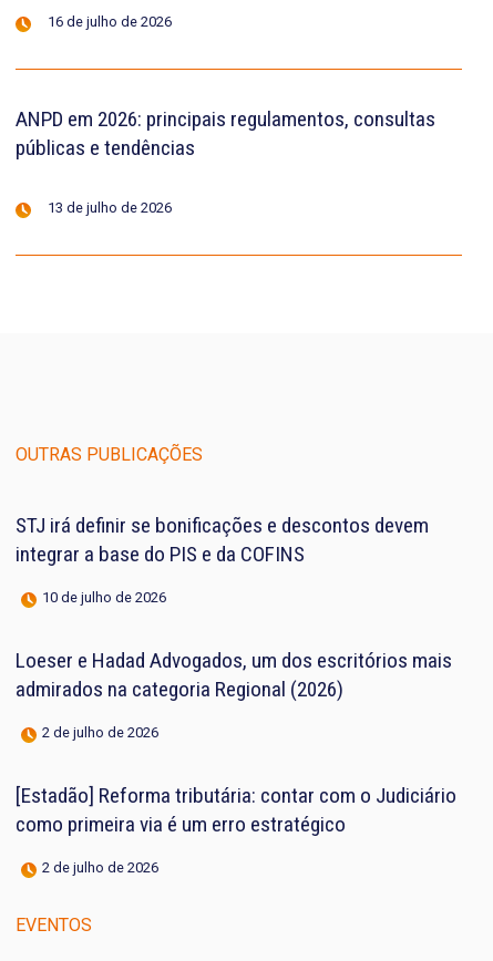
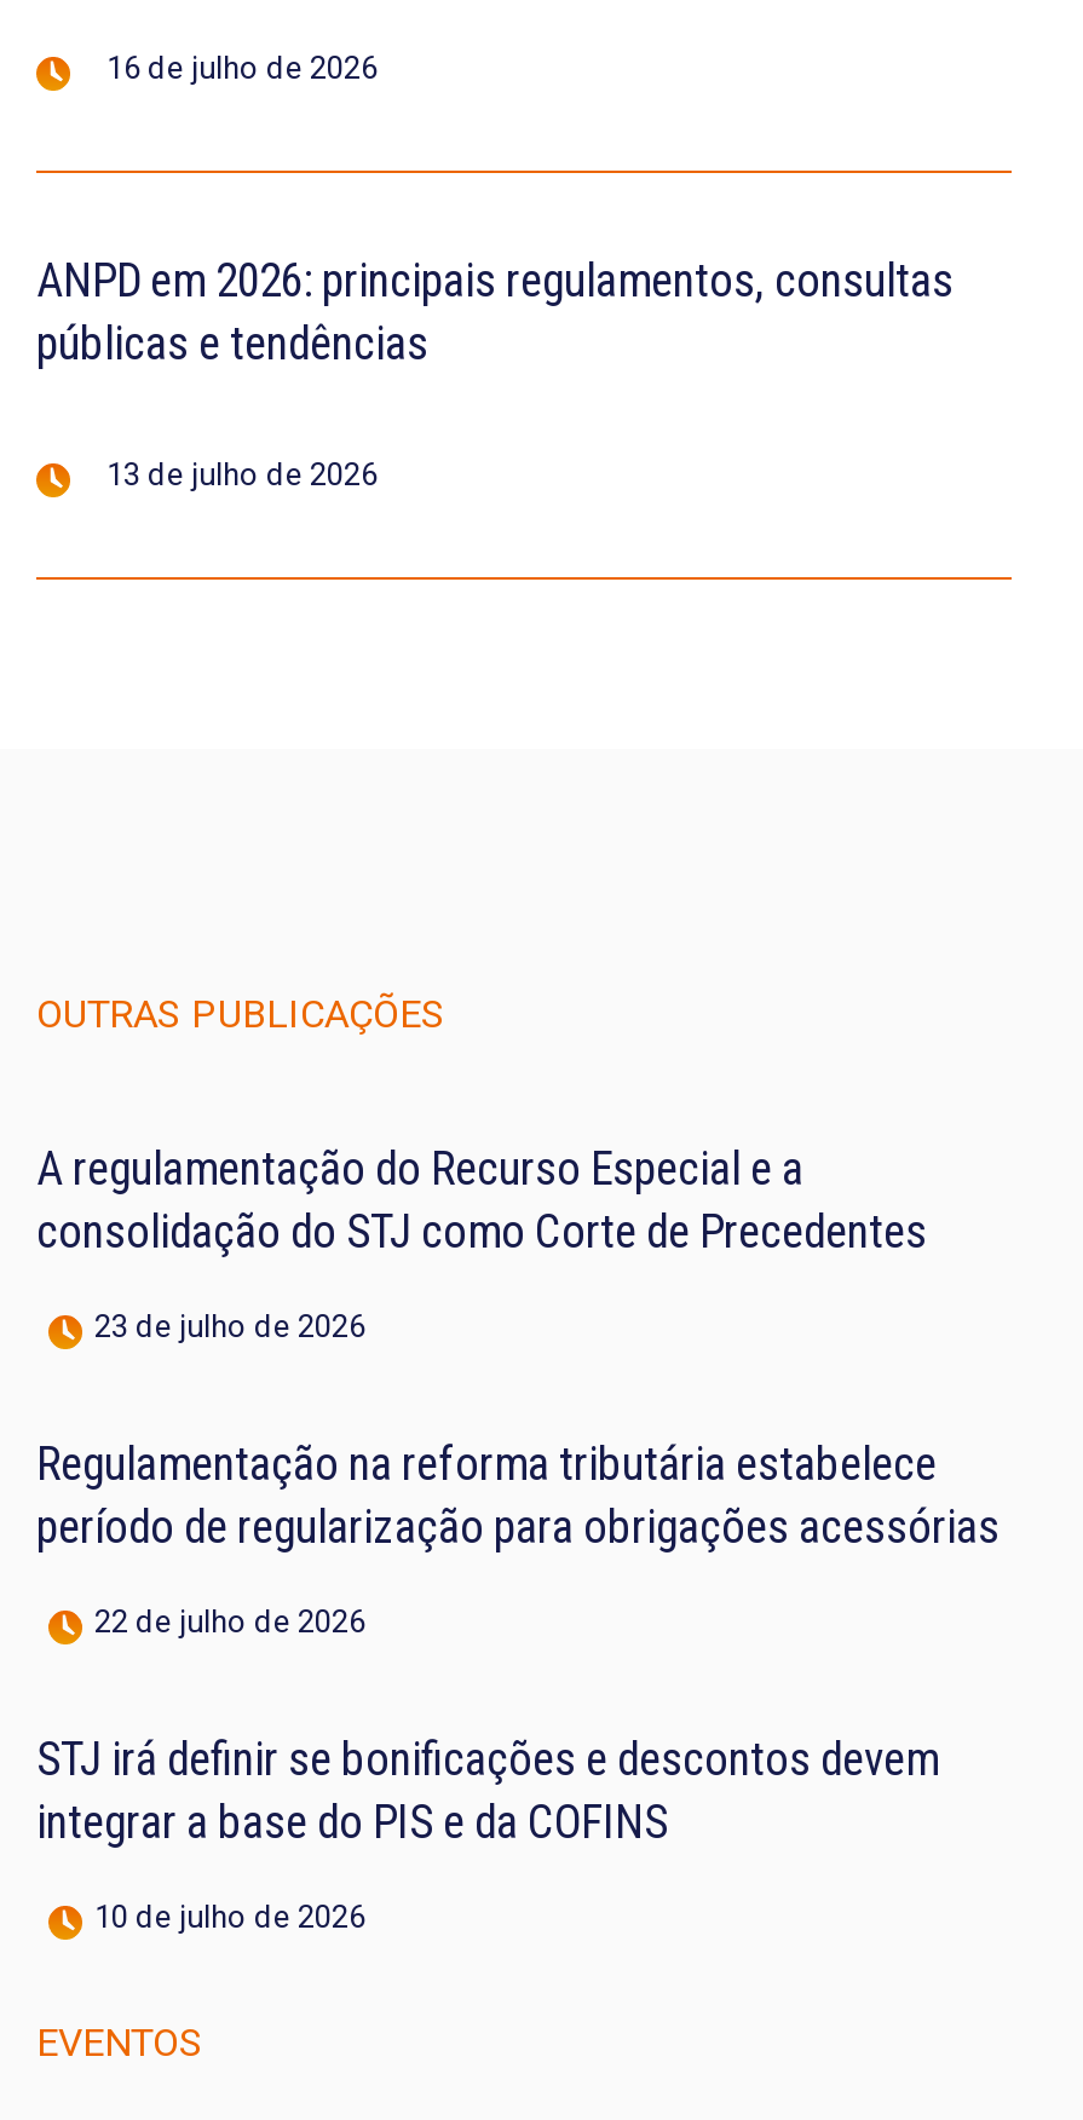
+ A regulamentação do Recurso Especial e a
+ consolidação do STJ como Corte de Precedentes
+ 23 de julho de 2026
+ Regulamentação na reforma tributária estabelece
+ período de regularização para obrigações acessórias
+ 22 de julho de 2026

moved down: STJ irá definir se bonificações e descontos devem | integrar a base do PIS e da COFINS | 10 de julho de 2026

- Loeser e Hadad Advogados, um dos escritórios mais
- admirados na categoria Regional (2026)
- 2 de julho de 2026
- [Estadão] Reforma tributária: contar com o Judiciário
- como primeira via é um erro estratégico
- 2 de julho de 2026
